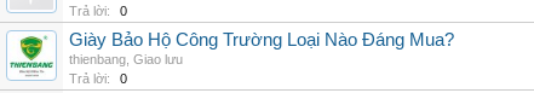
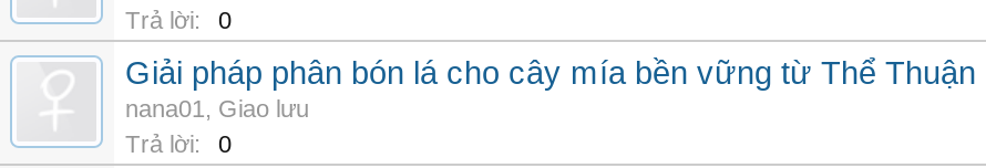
- [image]

- Giày Bảo Hộ Công Trường Loại Nào Đáng Mua?
- thienbang, Giao lưu
+ Giải pháp phân bón lá cho cây mía bền vững từ Thể Thuận
+ nana01, Giao lưu
